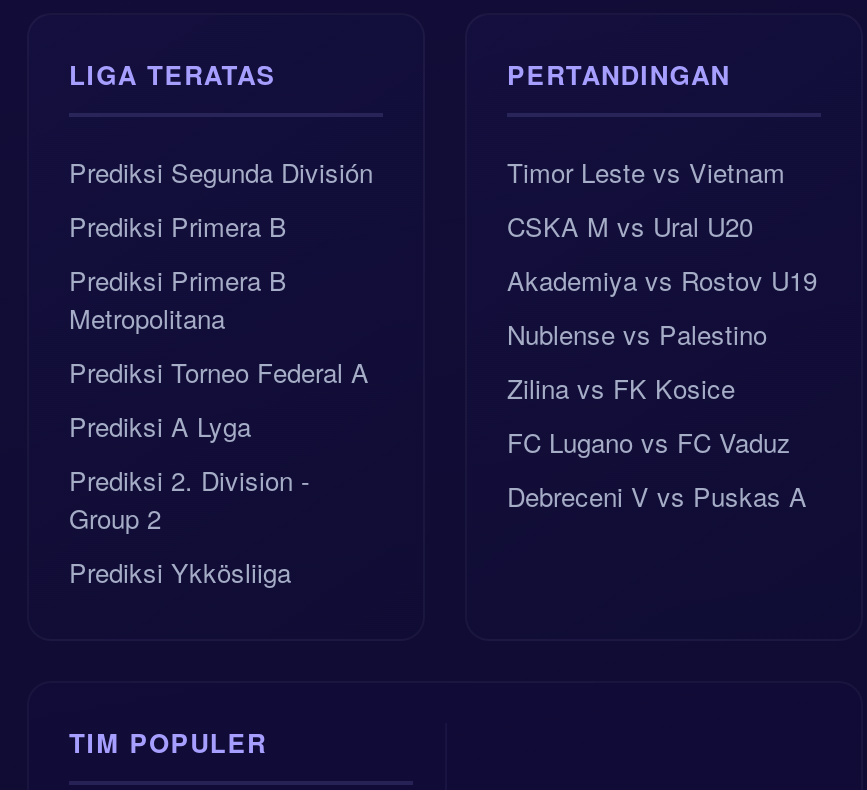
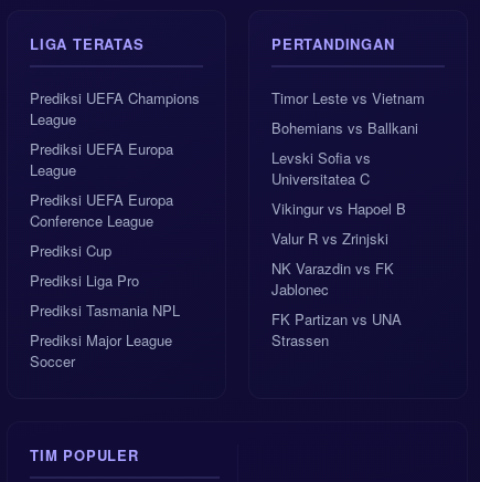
- Prediksi Segunda División
- Prediksi Primera B
- Prediksi Primera B
- Metropolitana
- Prediksi Torneo Federal A
- Prediksi A Lyga
- Prediksi 2. Division -
- Group 2
- Prediksi Ykkösliiga
+ Prediksi UEFA Champions
+ League
+ Prediksi UEFA Europa
+ League
+ Prediksi UEFA Europa
+ Conference League
+ Prediksi Cup
+ Prediksi Liga Pro
+ Prediksi Tasmania NPL
+ Prediksi Major League
+ Soccer

- CSKA M vs Ural U20
- Akademiya vs Rostov U19
- Nublense vs Palestino
- Zilina vs FK Kosice
- FC Lugano vs FC Vaduz
- Debreceni V vs Puskas A
+ Bohemians vs Ballkani
+ Levski Sofia vs
+ Universitatea C
+ Vikingur vs Hapoel B
+ Valur R vs Zrinjski
+ NK Varazdin vs FK
+ Jablonec
+ FK Partizan vs UNA
+ Strassen
